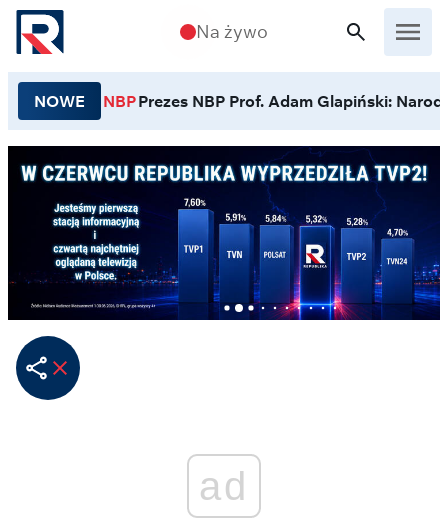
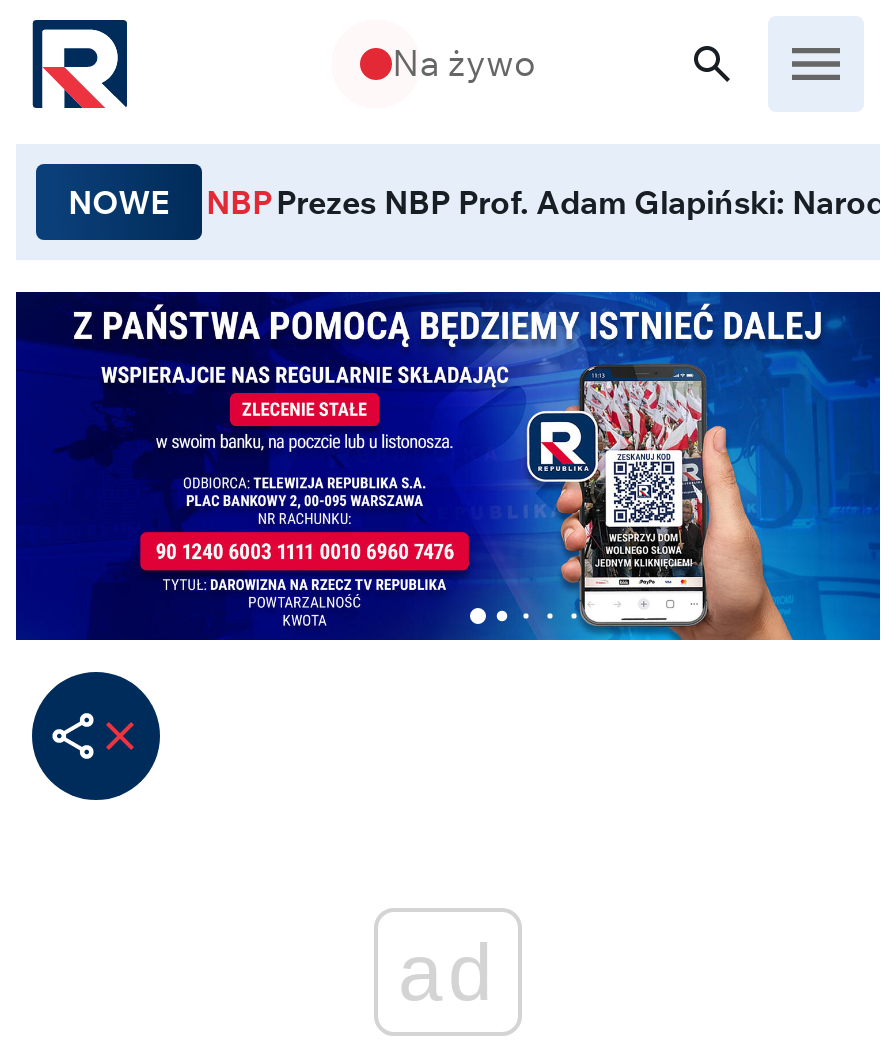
- [image]
+ [image]
